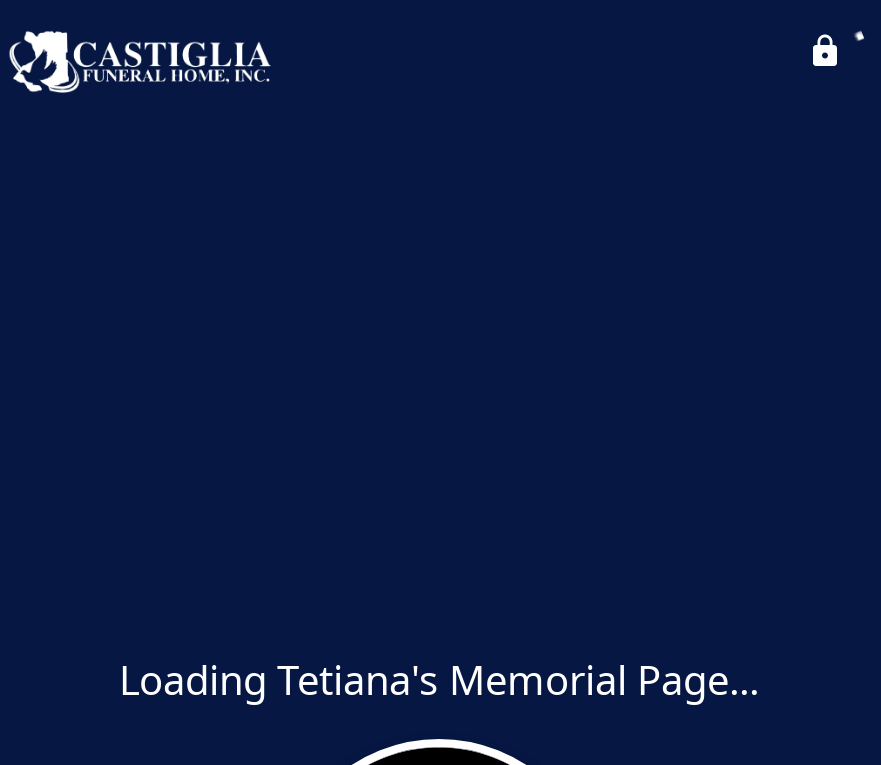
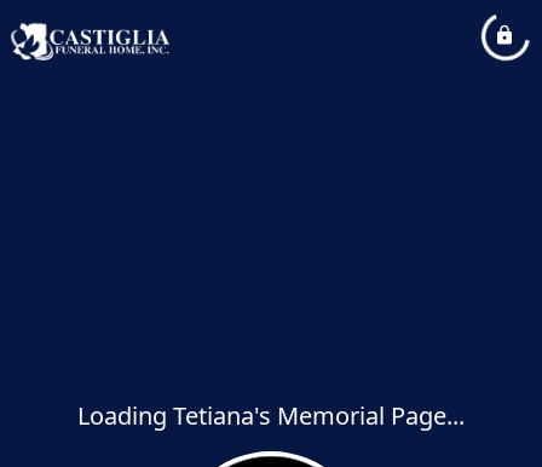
- [image]
+ [image]
